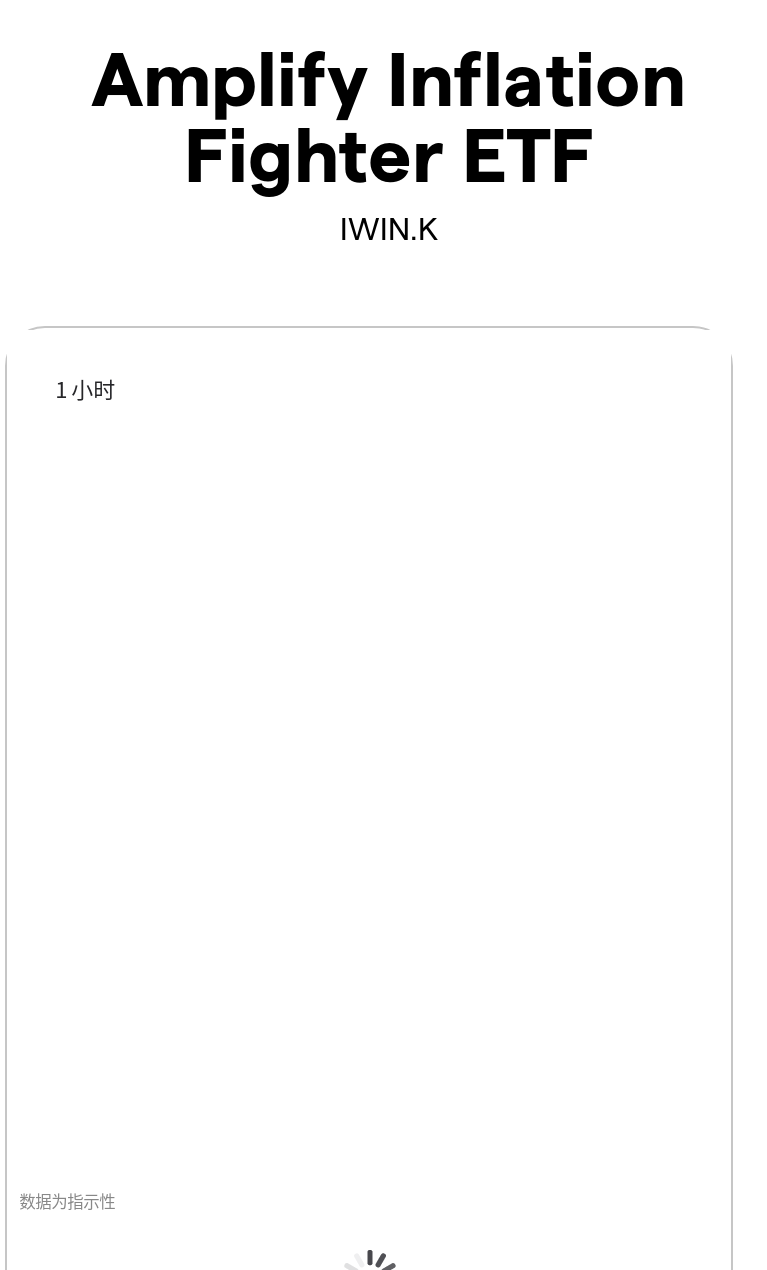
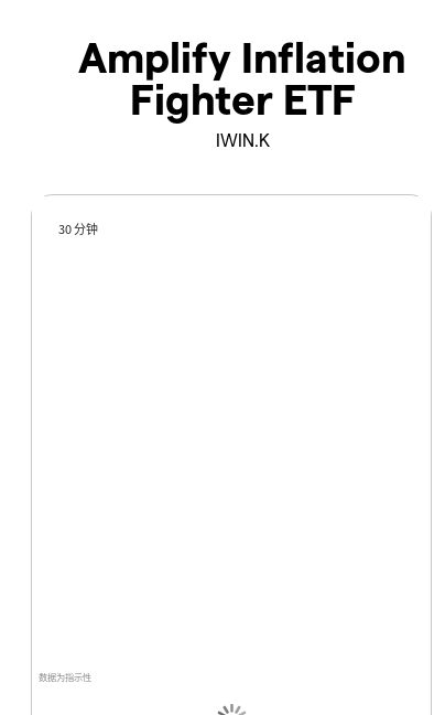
- 1 小时
+ 30 分钟
